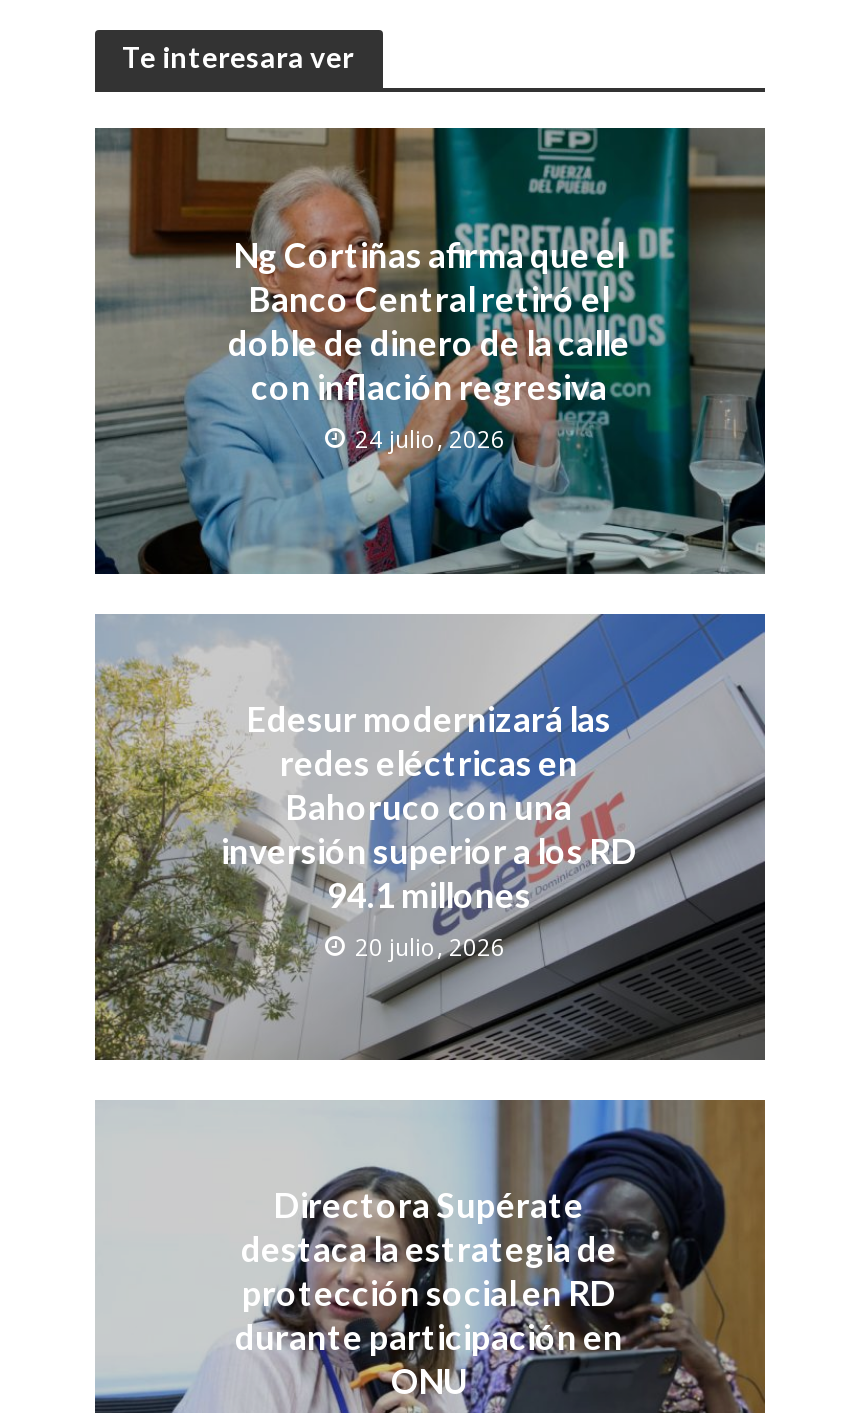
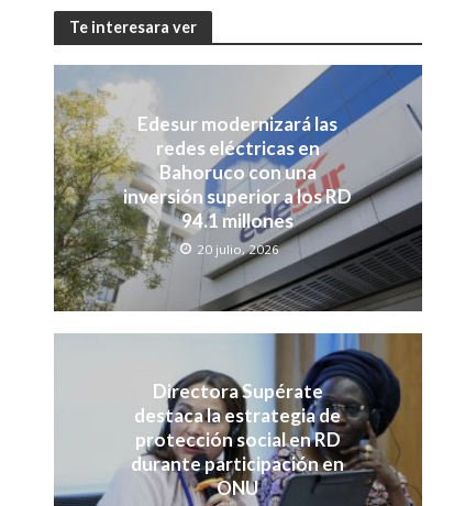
- [image]
- Ng Cortiñas afirma que el
- Banco Central retiró el
- doble de dinero de la calle
- con inflación regresiva
- 24 julio, 2026
